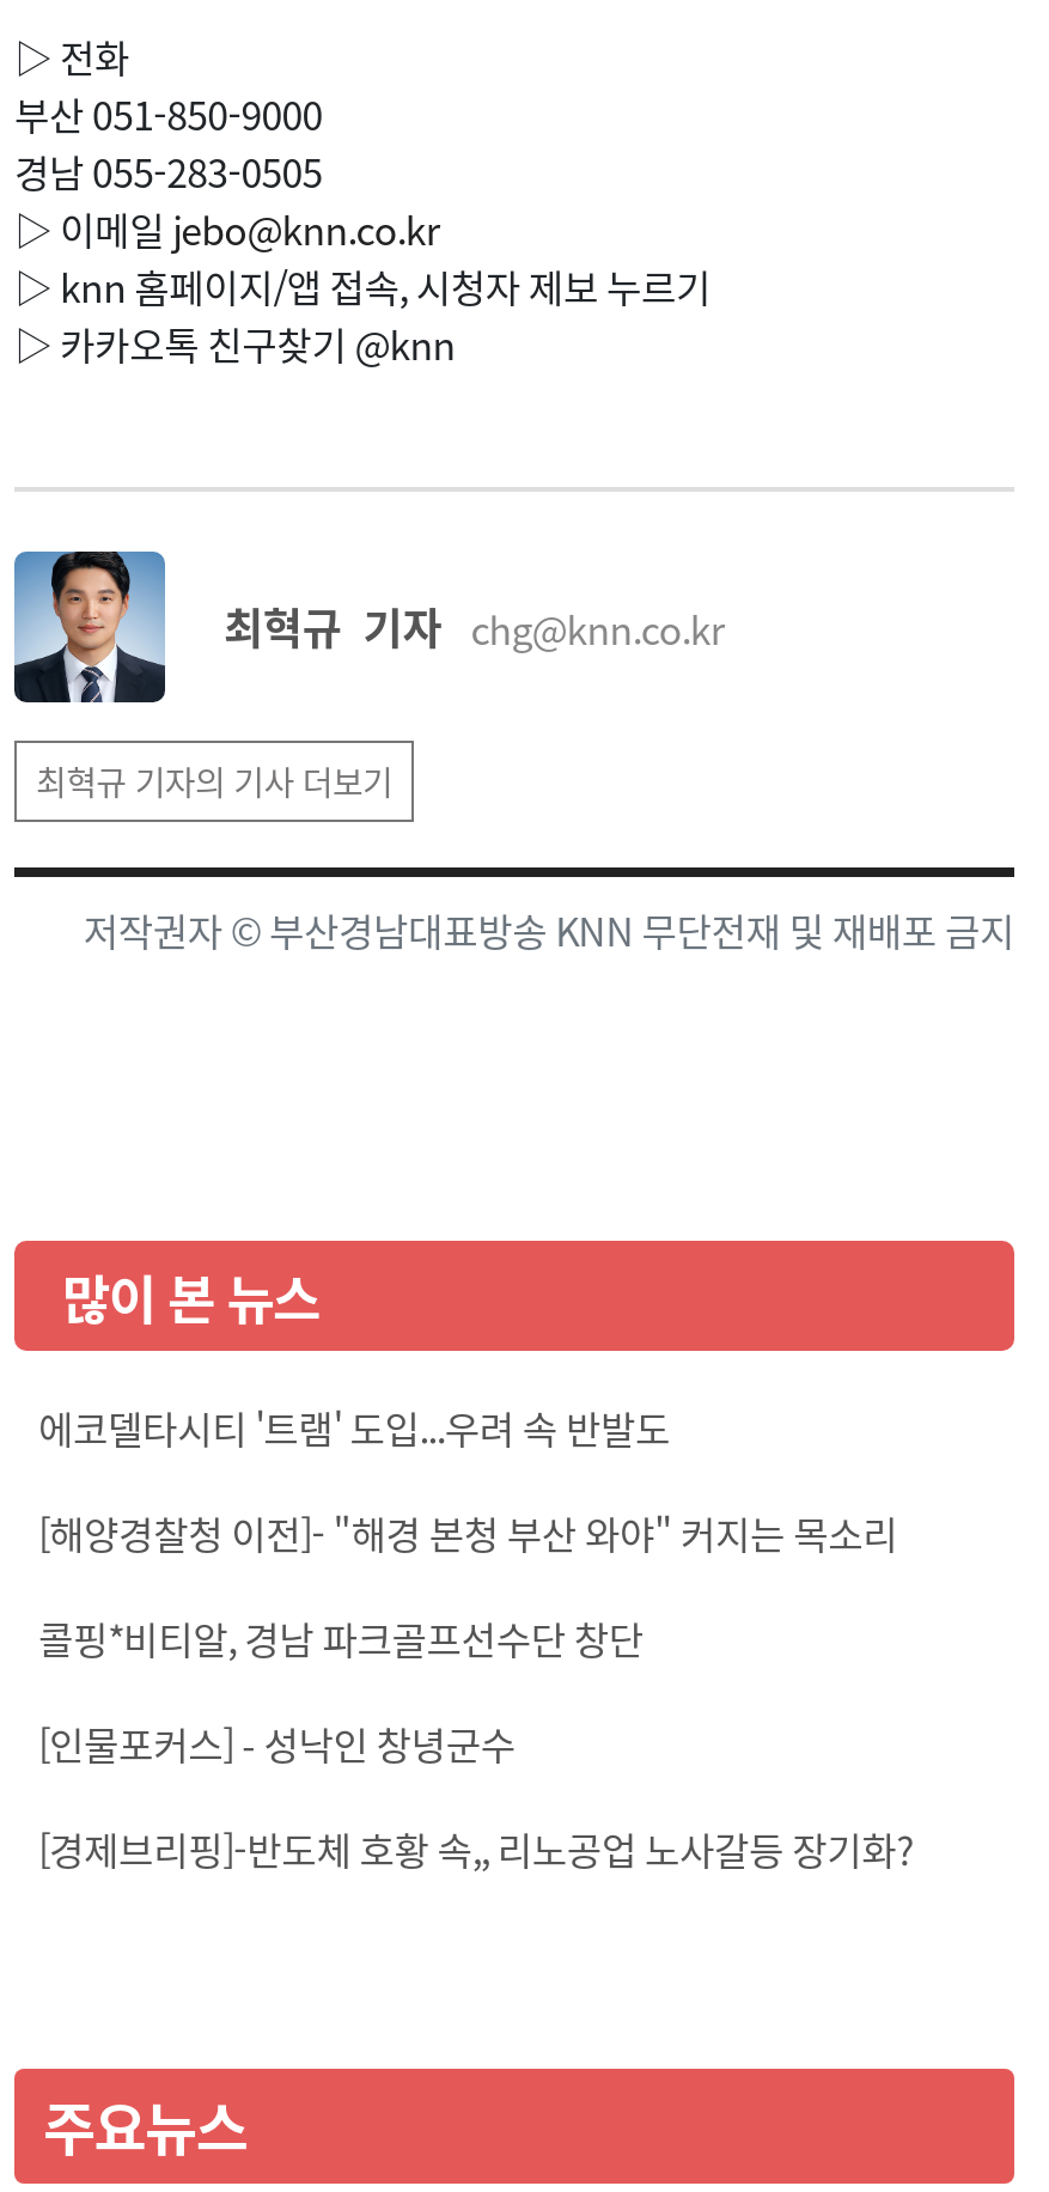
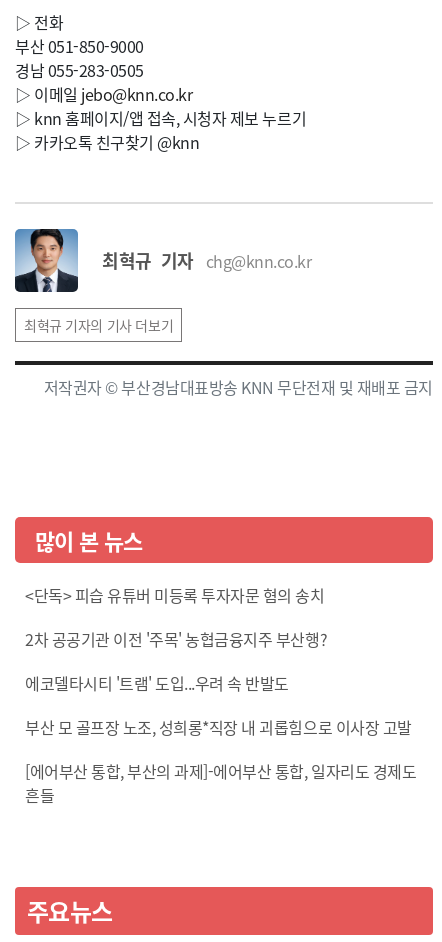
+ <단독> 피습 유튜버 미등록 투자자문 혐의 송치
+ 2차 공공기관 이전 '주목' 농협금융지주 부산행?

moved down: 에코델타시티 '트램' 도입...우려 속 반발도

- [해양경찰청 이전]- "해경 본청 부산 와야" 커지는 목소리
- 콜핑*비티알, 경남 파크골프선수단 창단
- [인물포커스] - 성낙인 창녕군수
- [경제브리핑]-반도체 호황 속,, 리노공업 노사갈등 장기화?
+ 부산 모 골프장 노조, 성희롱*직장 내 괴롭힘으로 이사장 고발
+ [에어부산 통합, 부산의 과제]-에어부산 통합, 일자리도 경제도
+ 흔들
